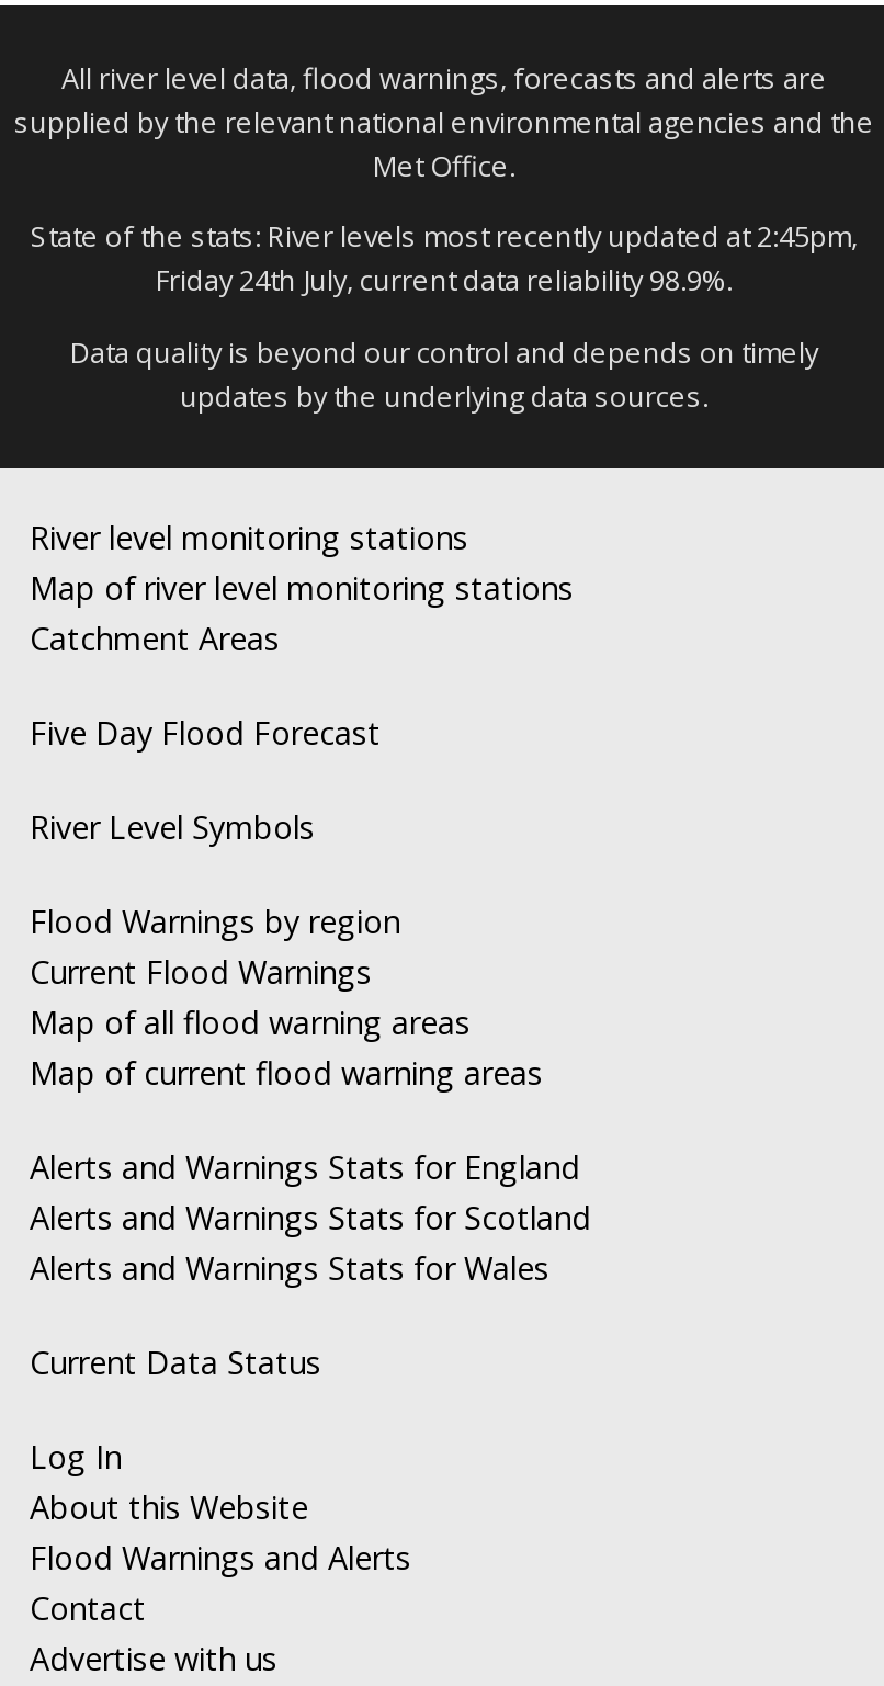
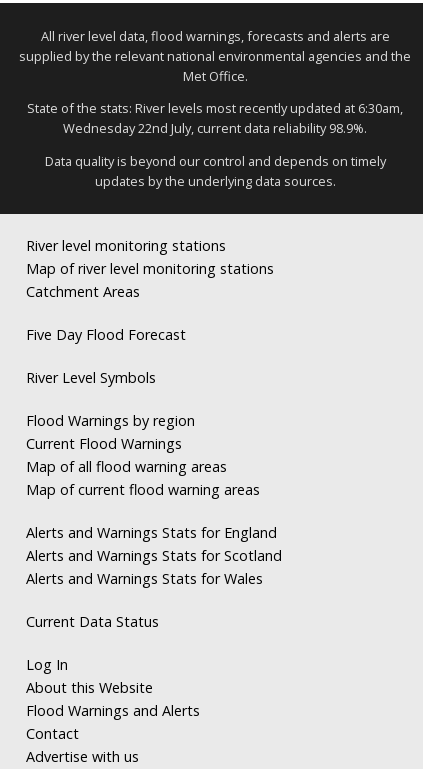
- State of the stats: River levels most recently updated at 2:45pm,
+ State of the stats: River levels most recently updated at 6:30am,

- Friday 24th July, current data reliability 98.9%.
+ Wednesday 22nd July, current data reliability 98.9%.
